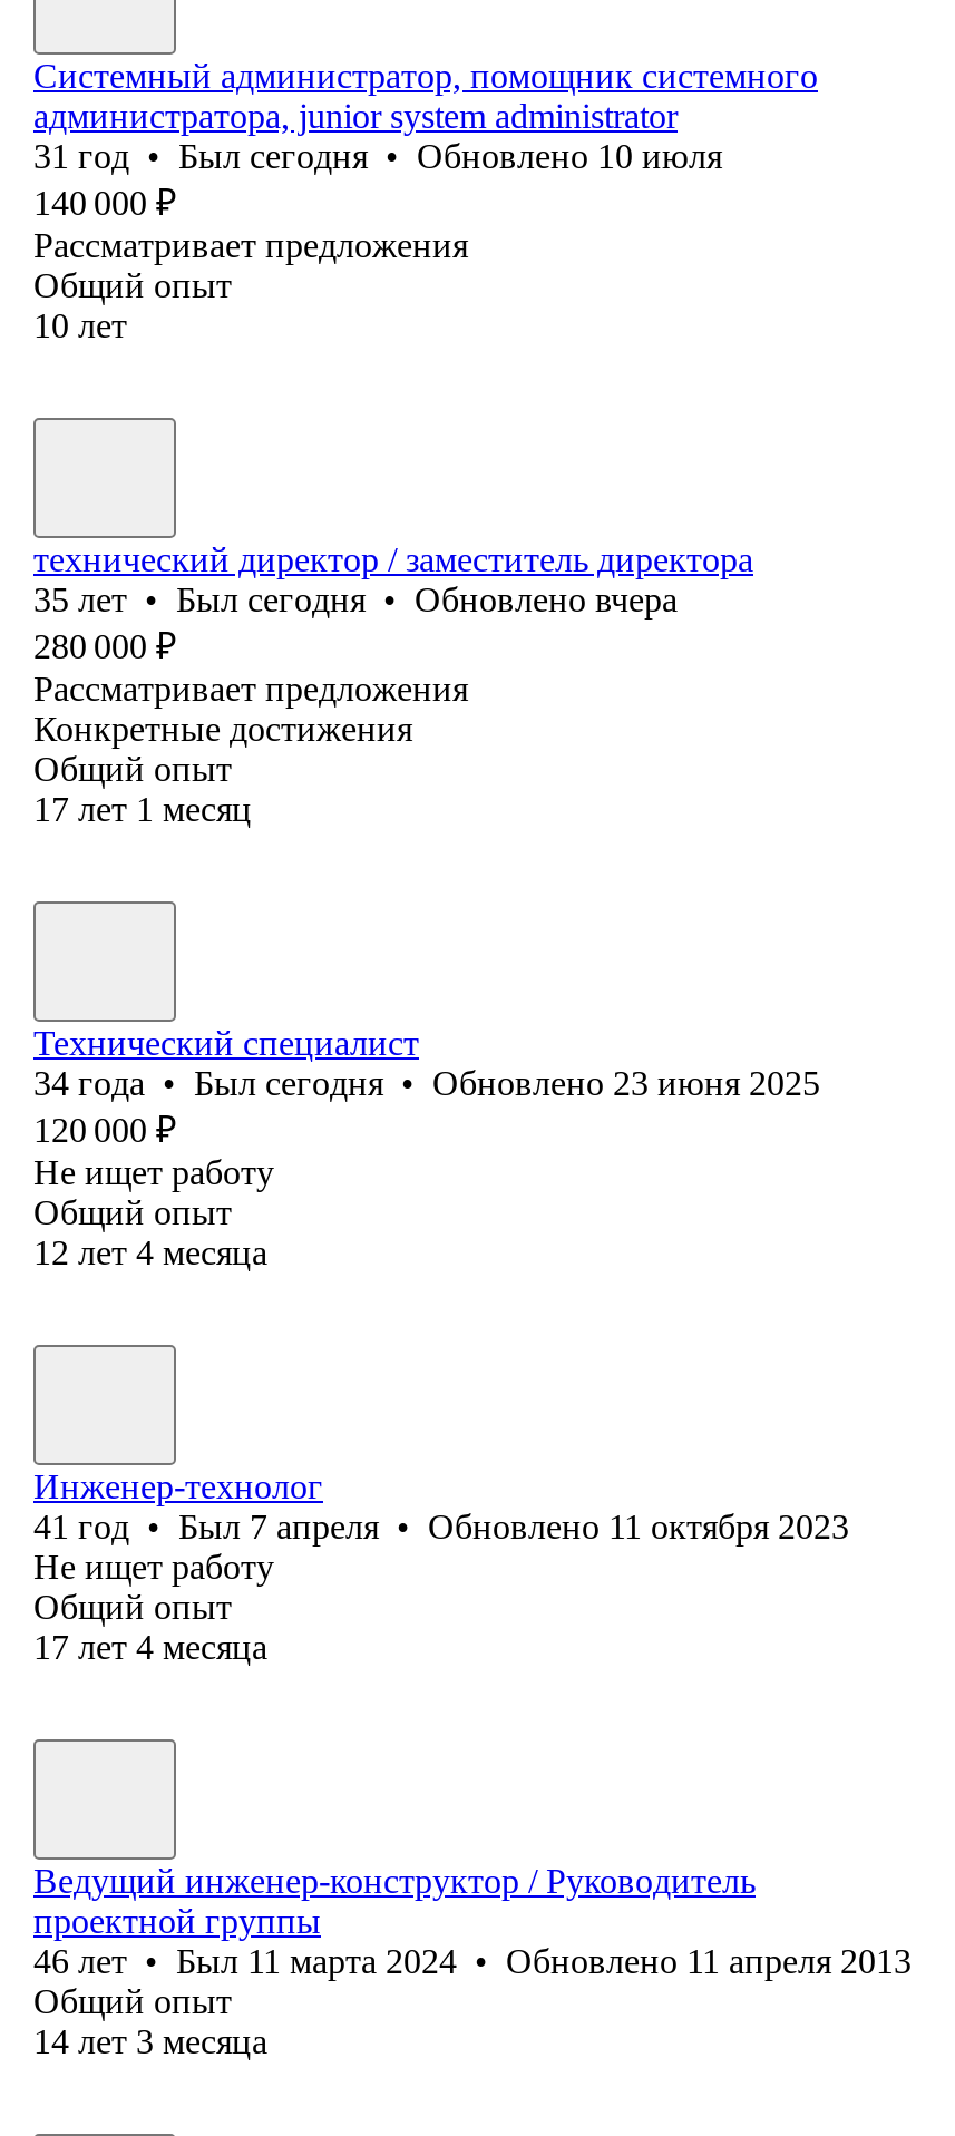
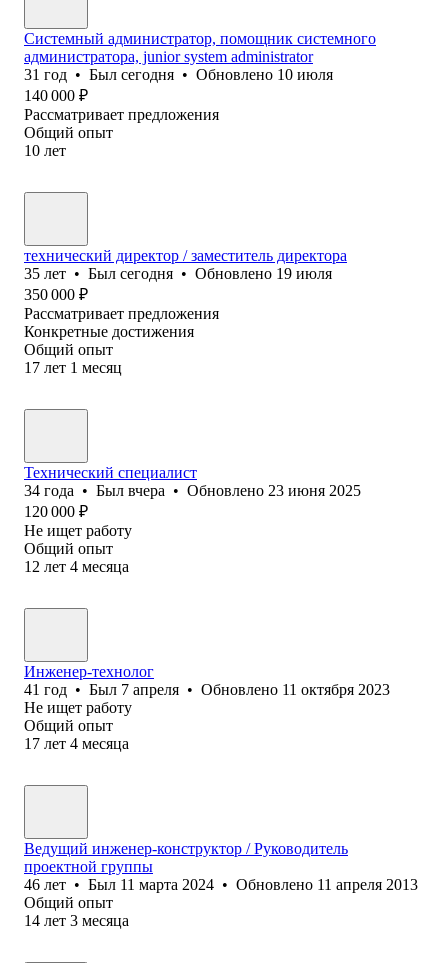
- 35 лет • Был сегодня • Обновлено вчера
- 280 000 ₽
+ 35 лет • Был сегодня • Обновлено 19 июля
+ 350 000 ₽

- 34 года • Был сегодня • Обновлено 23 июня 2025
+ 34 года • Был вчера • Обновлено 23 июня 2025
